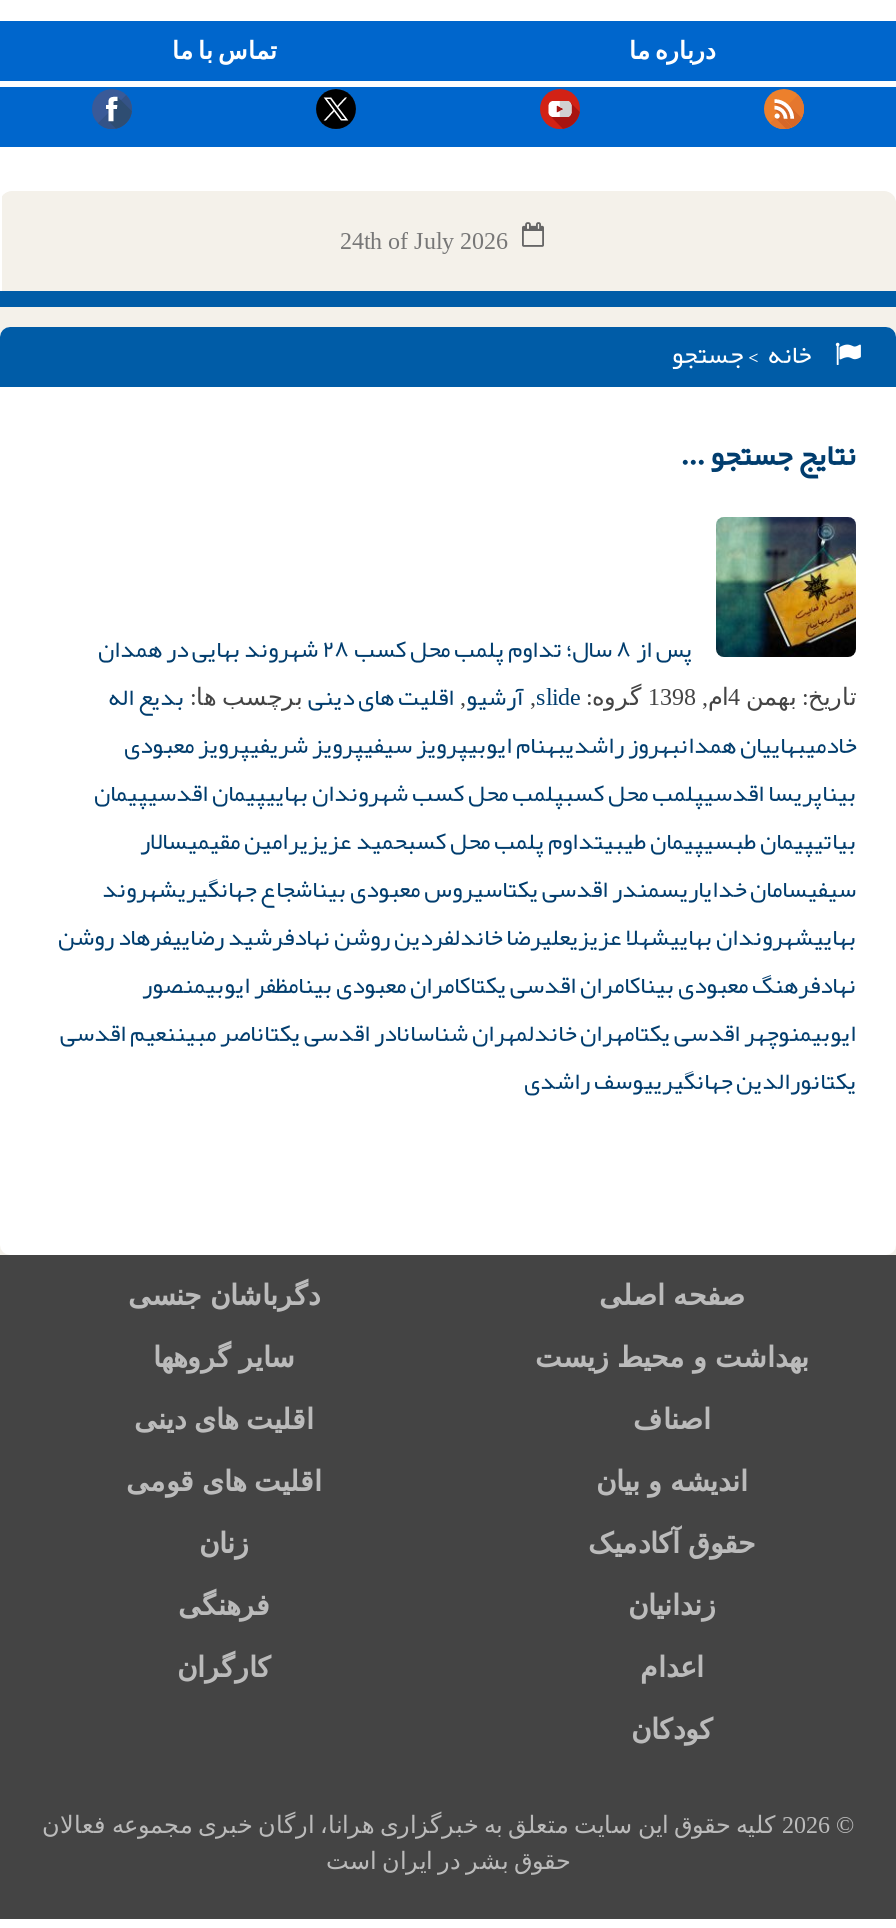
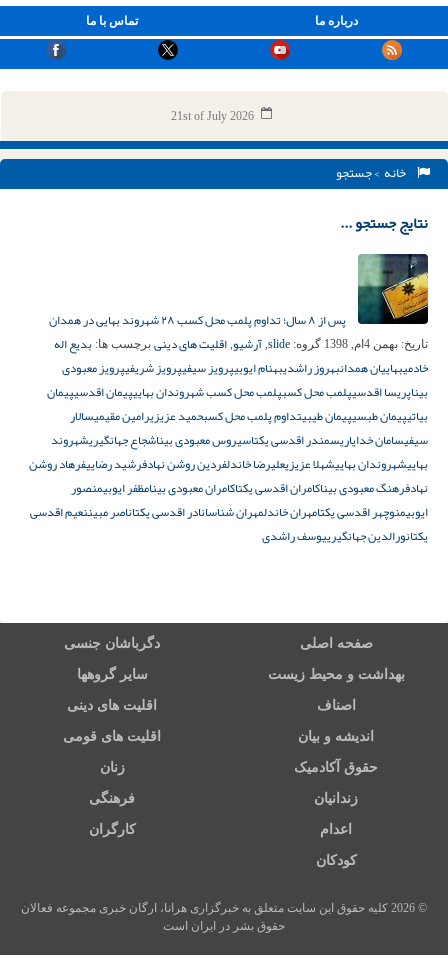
- 24th of July 2026
+ 21st of July 2026
